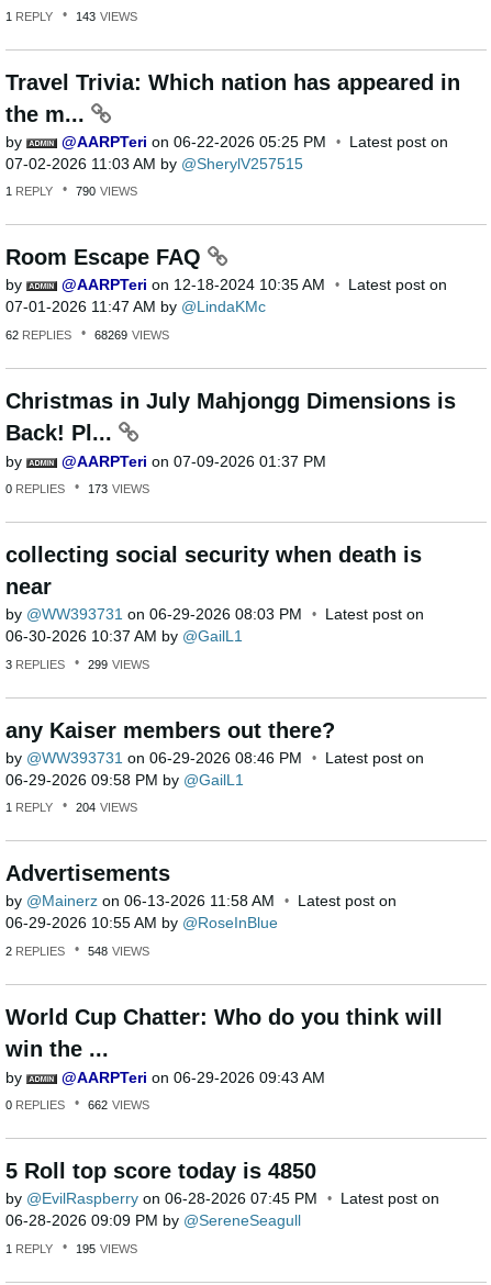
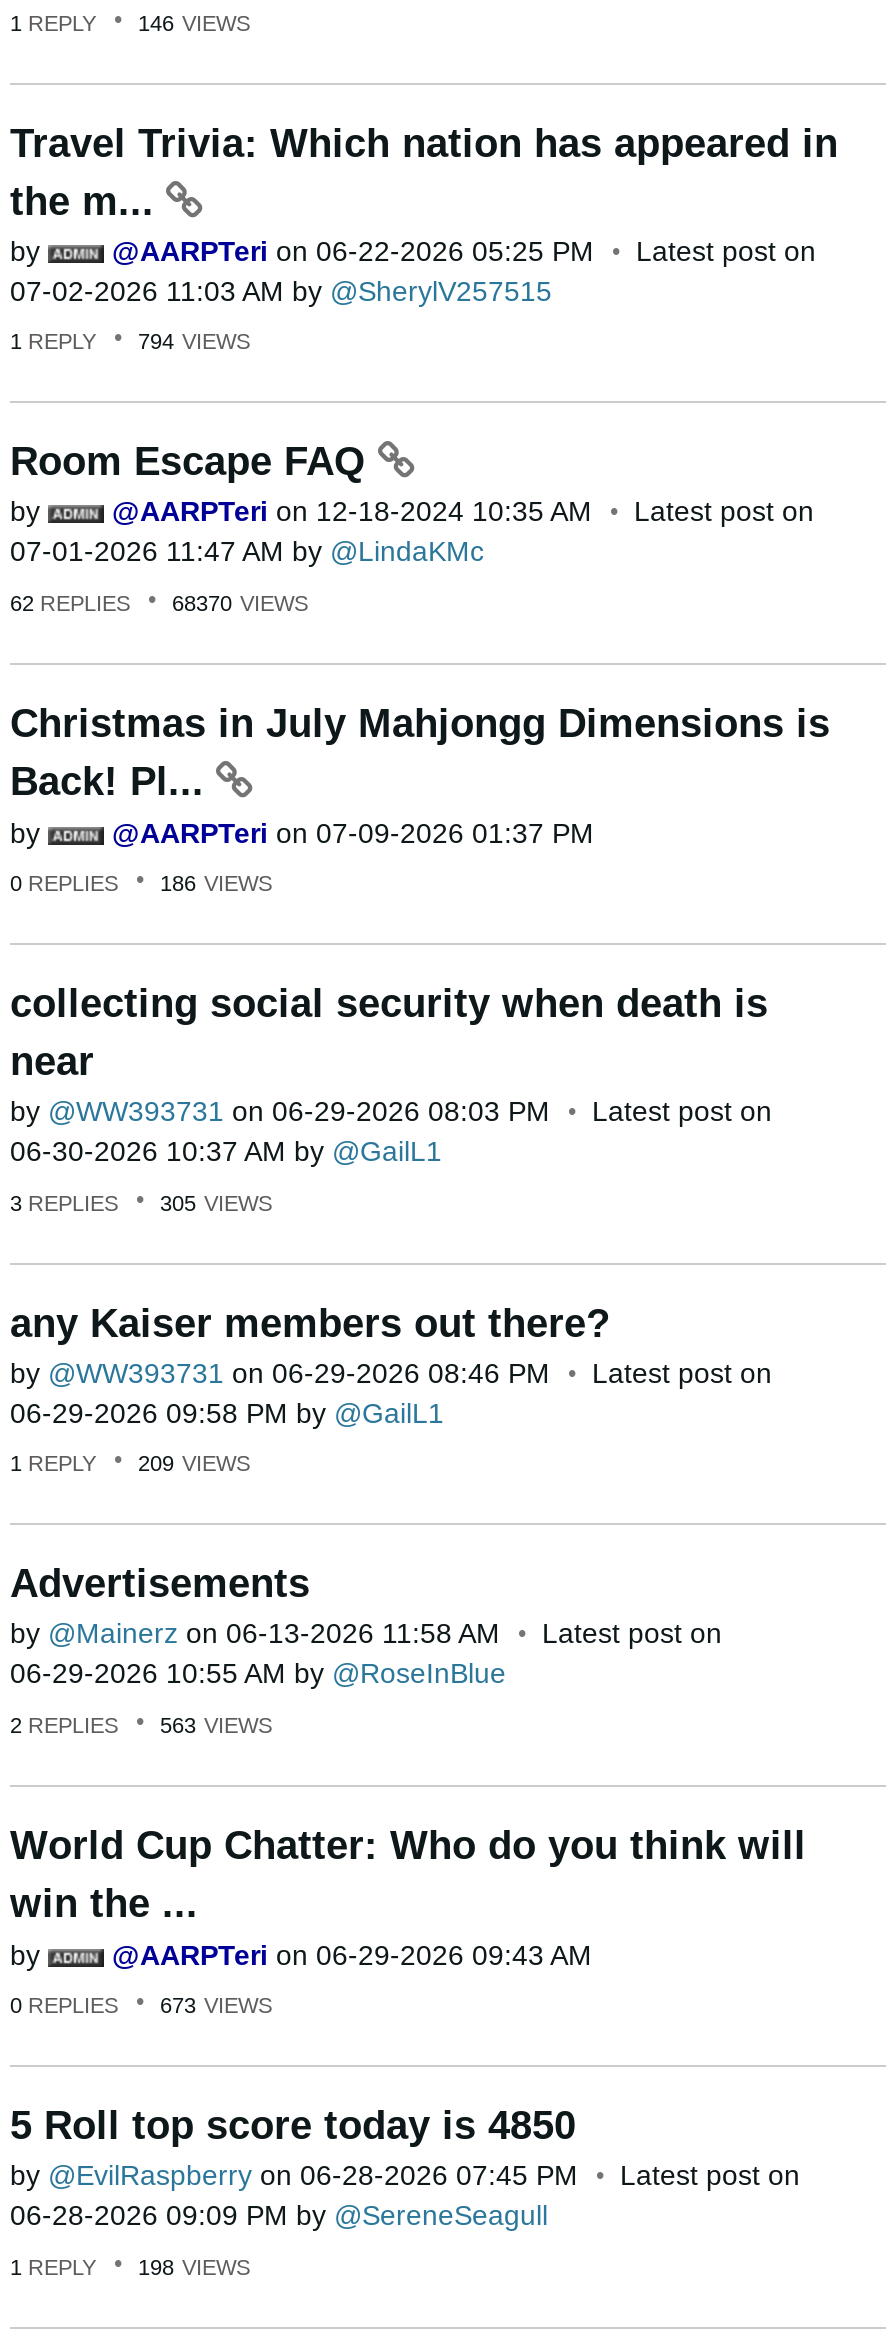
- 1 REPLY 143 VIEWS
+ 1 REPLY 146 VIEWS

- 1 REPLY 790 VIEWS
+ 1 REPLY 794 VIEWS

- 62 REPLIES 68269 VIEWS
+ 62 REPLIES 68370 VIEWS

- 0 REPLIES 173 VIEWS
+ 0 REPLIES 186 VIEWS

- 3 REPLIES 299 VIEWS
+ 3 REPLIES 305 VIEWS

- 1 REPLY 204 VIEWS
+ 1 REPLY 209 VIEWS

- 2 REPLIES 548 VIEWS
+ 2 REPLIES 563 VIEWS

- 0 REPLIES 662 VIEWS
+ 0 REPLIES 673 VIEWS

- 1 REPLY 195 VIEWS
+ 1 REPLY 198 VIEWS
